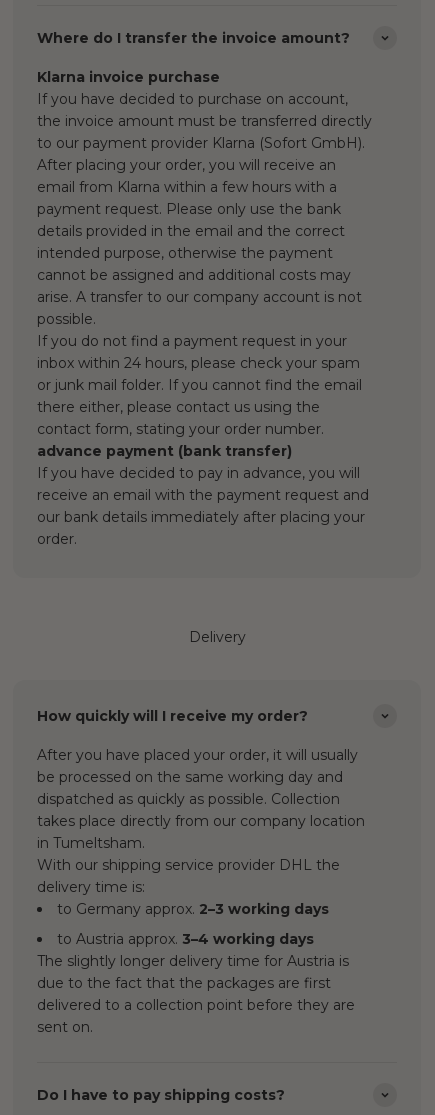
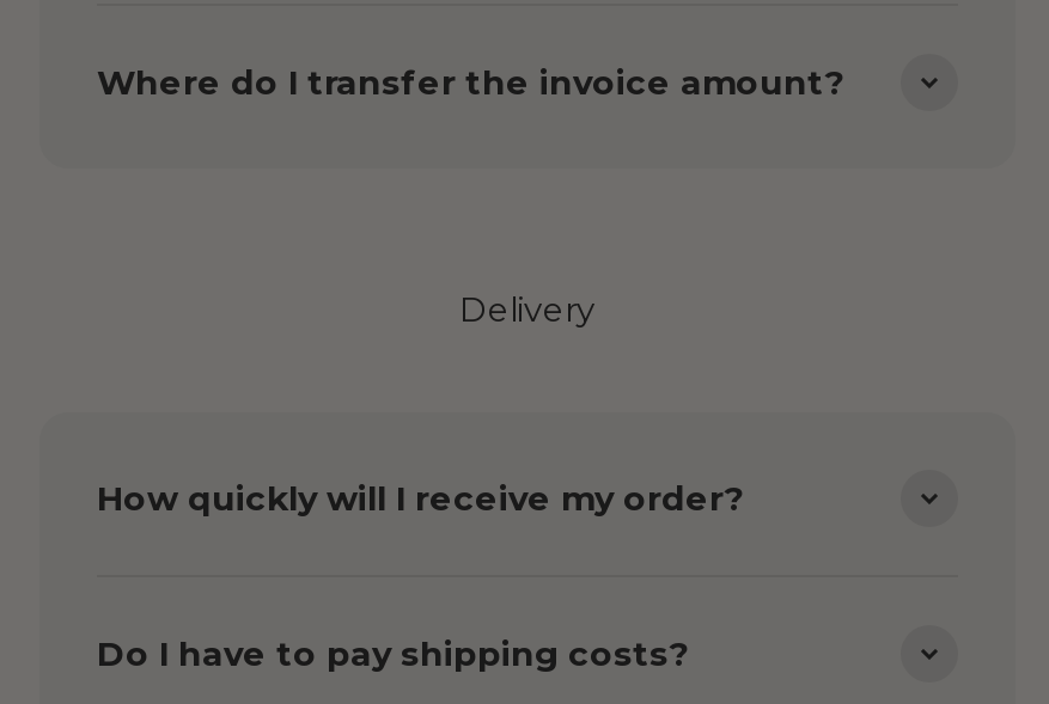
- Klarna invoice purchase
- If you have decided to purchase on account,
- the invoice amount must be transferred directly
- to our payment provider Klarna (Sofort GmbH).
- After placing your order, you will receive an
- email from Klarna within a few hours with a
- payment request. Please only use the bank
- details provided in the email and the correct
- intended purpose, otherwise the payment
- cannot be assigned and additional costs may
- arise. A transfer to our company account is not
- possible.
- If you do not find a payment request in your
- inbox within 24 hours, please check your spam
- or junk mail folder. If you cannot find the email
- there either, please contact us using the
- contact form, stating your order number.
- advance payment (bank transfer)
- If you have decided to pay in advance, you will
- receive an email with the payment request and
- our bank details immediately after placing your
- order.

- After you have placed your order, it will usually
- be processed on the same working day and
- dispatched as quickly as possible. Collection
- takes place directly from our company location
- in Tumeltsham.
- With our shipping service provider DHL the
- delivery time is:
- to Germany approx. 2–3 working days
- to Austria approx. 3–4 working days
- The slightly longer delivery time for Austria is
- due to the fact that the packages are first
- delivered to a collection point before they are
- sent on.
